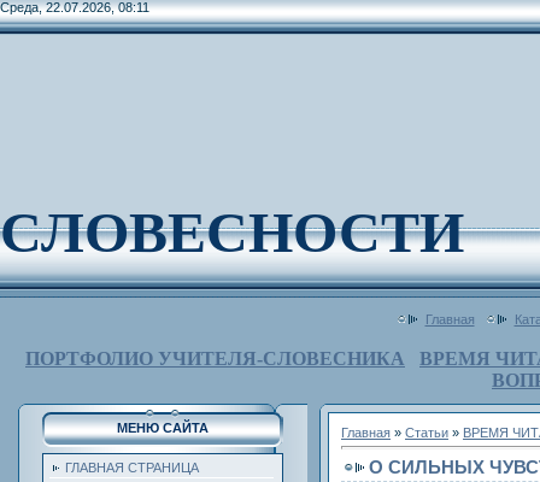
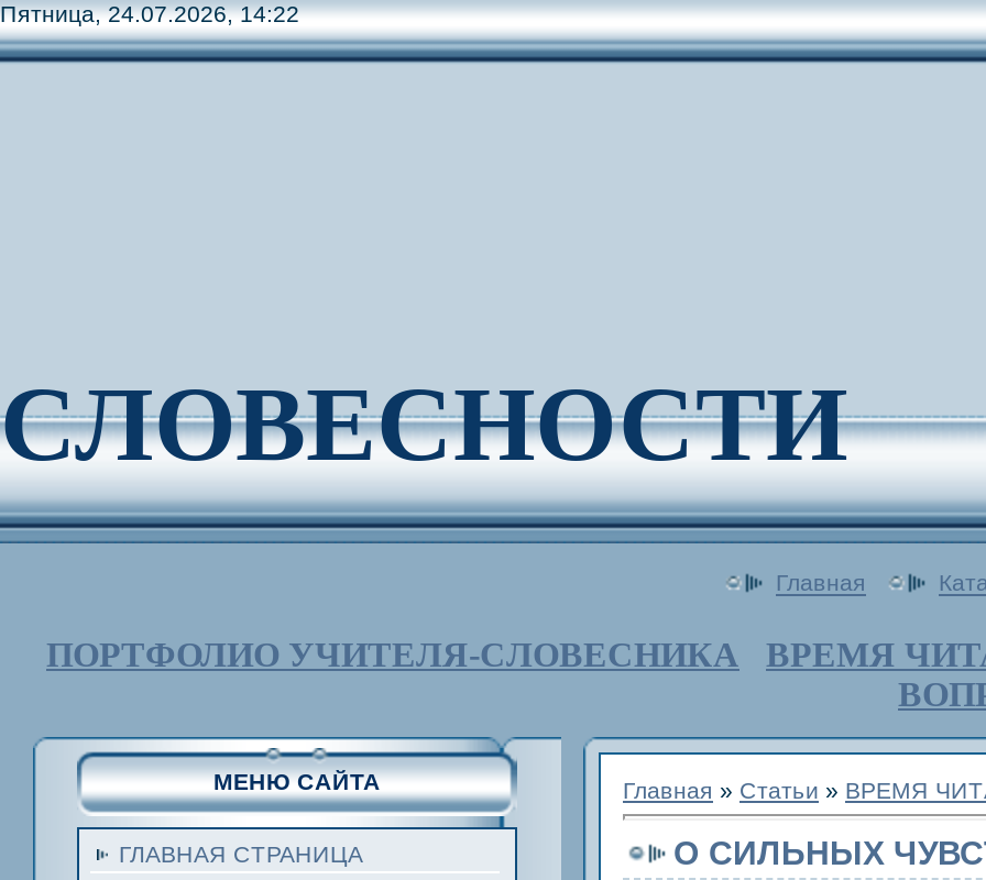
- Среда, 22.07.2026, 08:11
+ Пятница, 24.07.2026, 14:22
